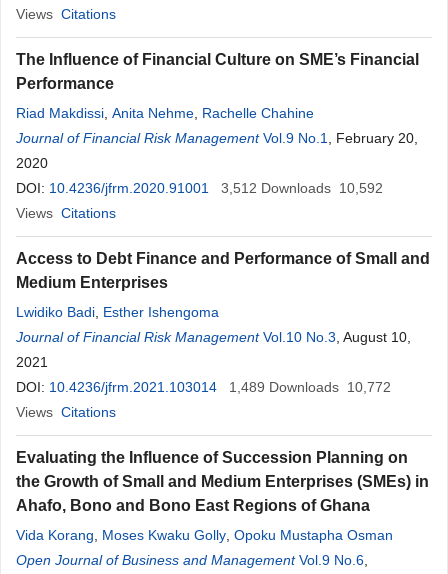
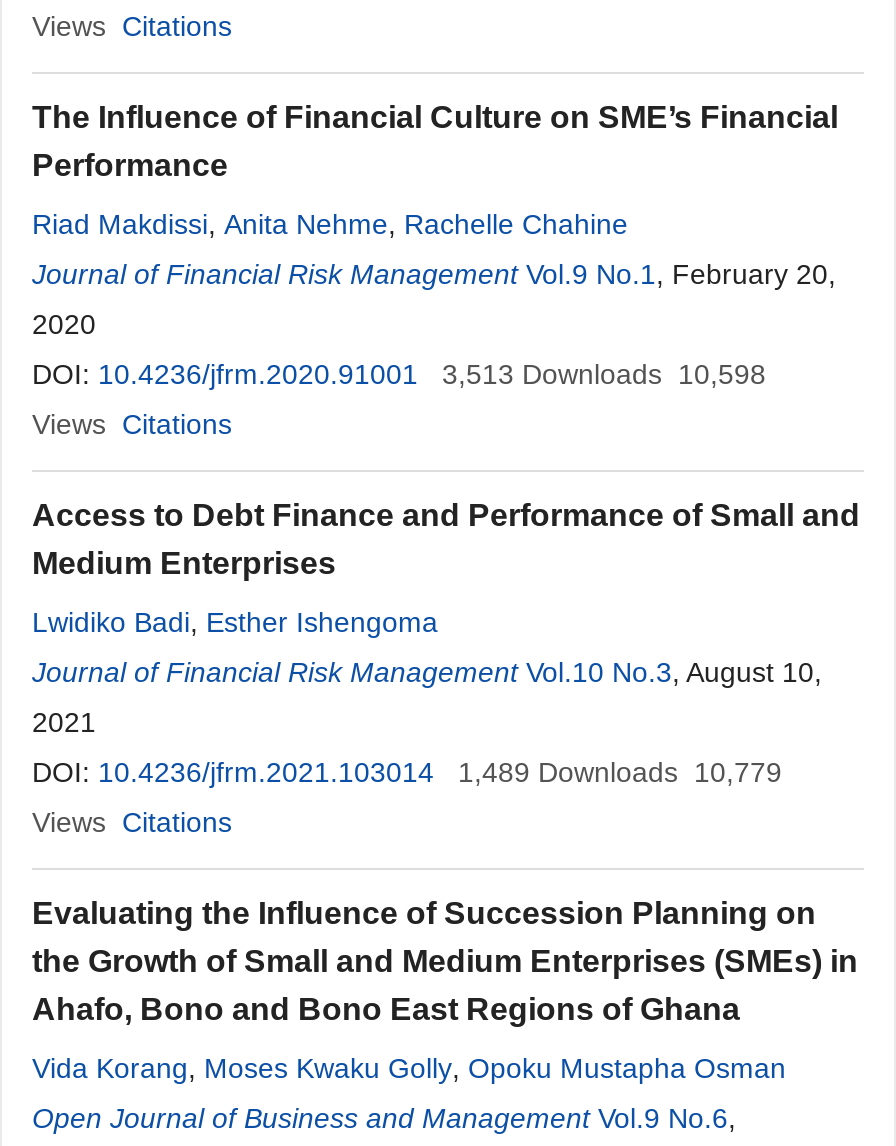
- DOI: 10.4236/jfrm.2020.91001 3,512 Downloads 10,592
+ DOI: 10.4236/jfrm.2020.91001 3,513 Downloads 10,598

- DOI: 10.4236/jfrm.2021.103014 1,489 Downloads 10,772
+ DOI: 10.4236/jfrm.2021.103014 1,489 Downloads 10,779
